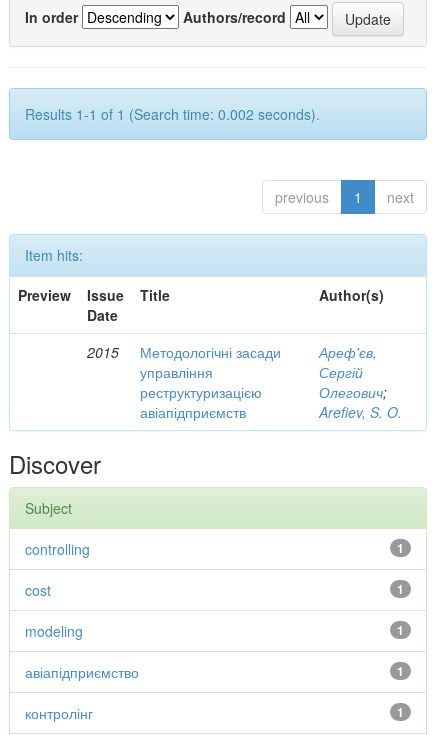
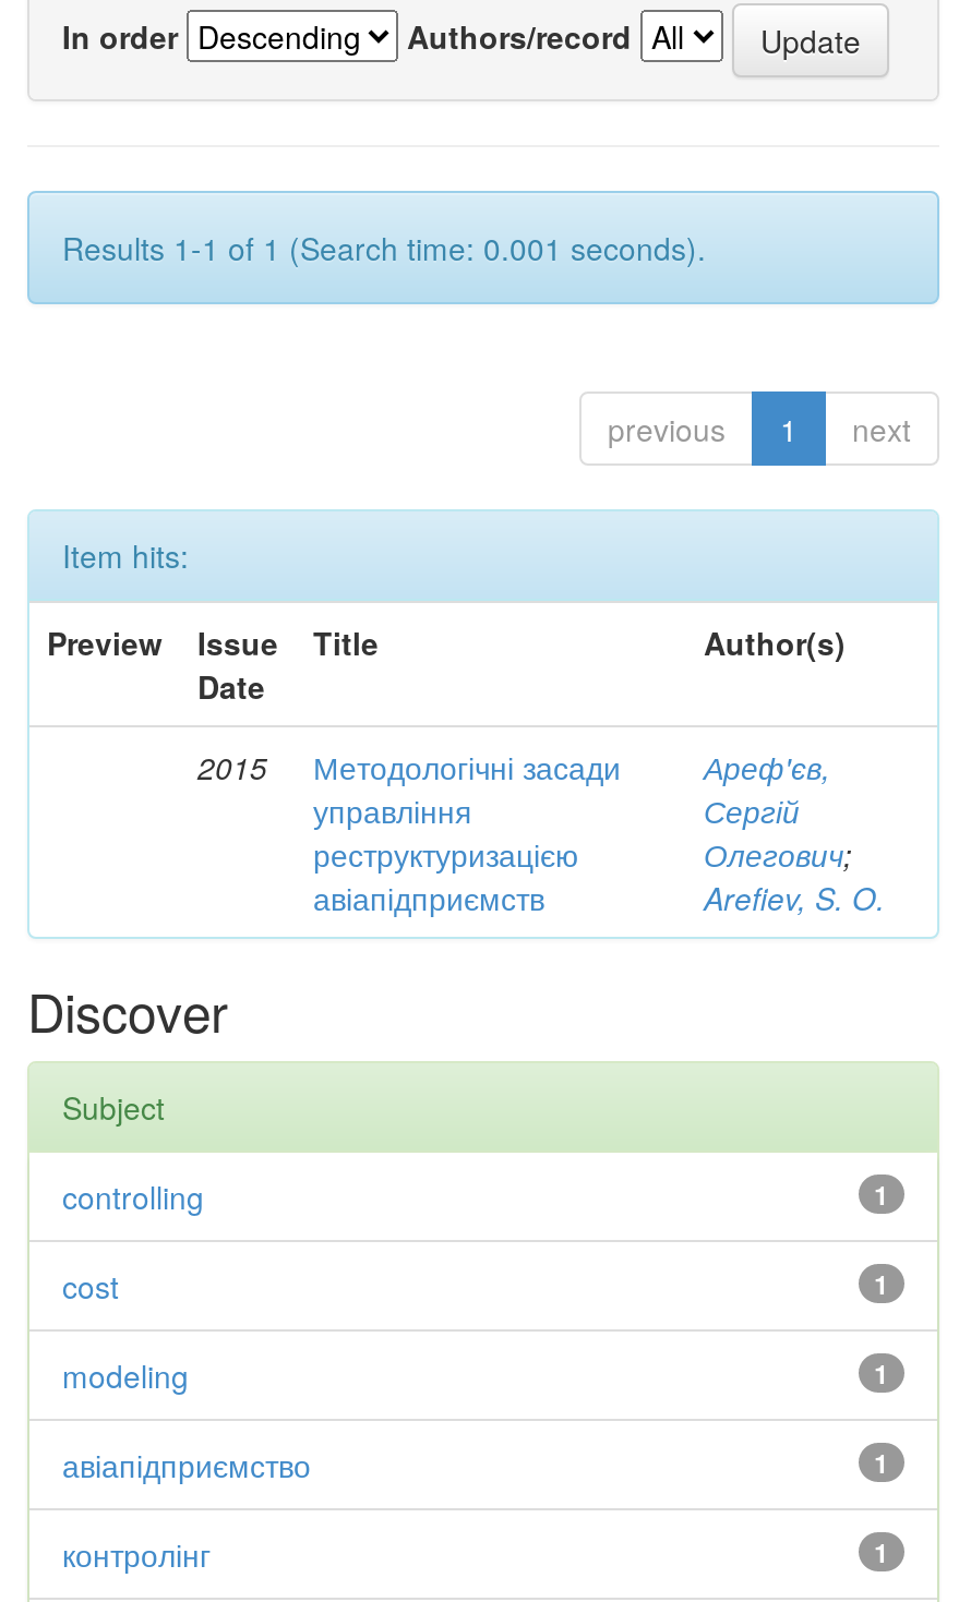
- Results 1-1 of 1 (Search time: 0.002 seconds).
+ Results 1-1 of 1 (Search time: 0.001 seconds).
